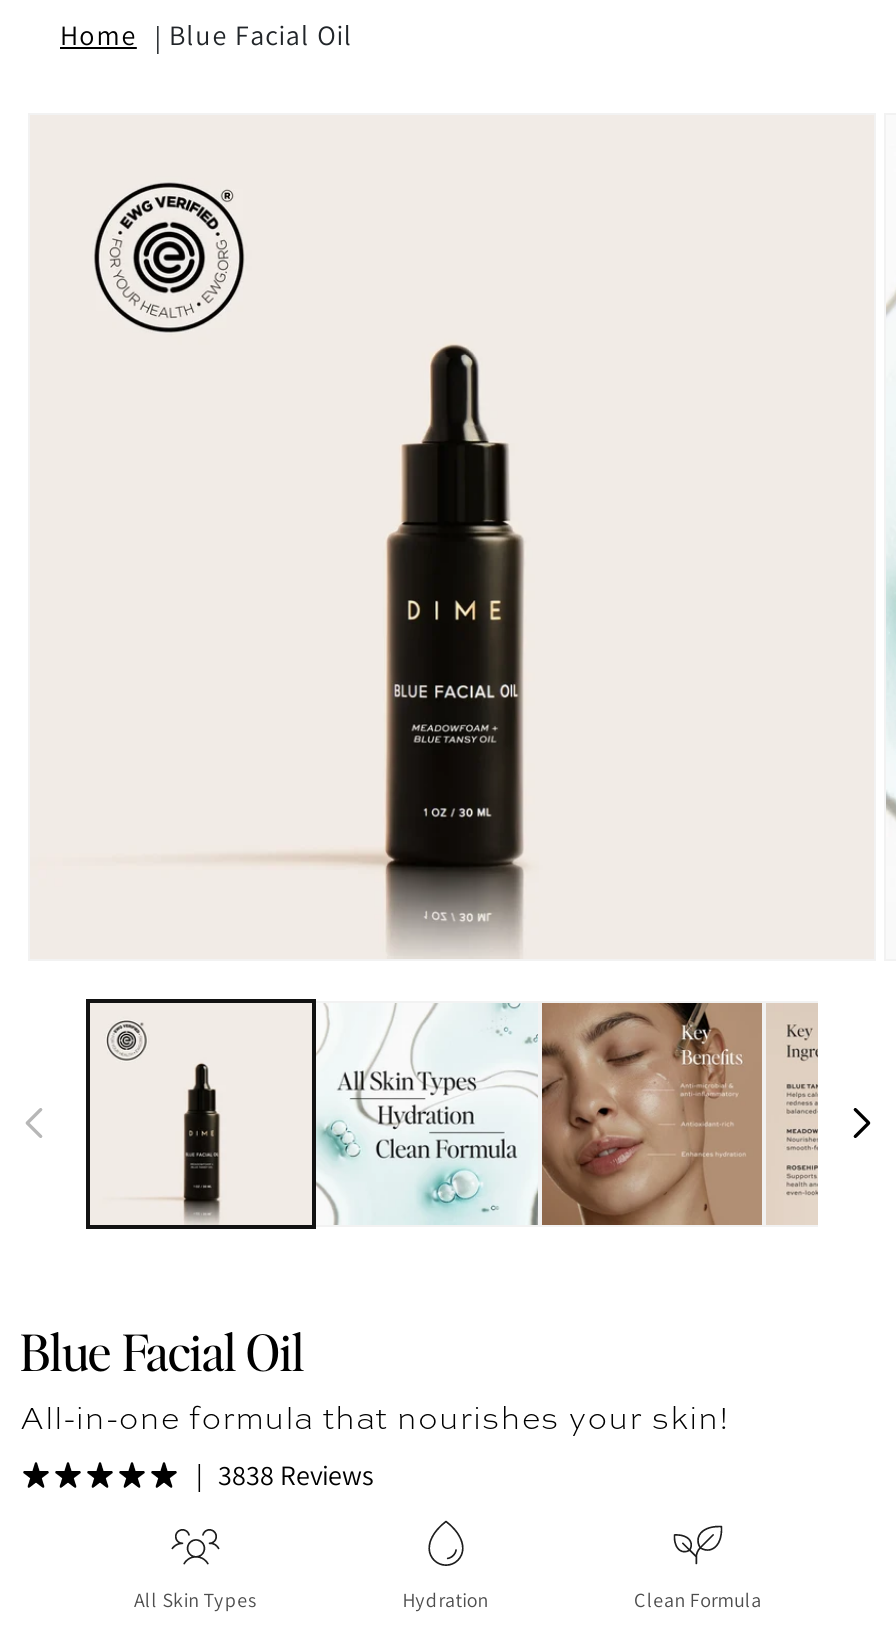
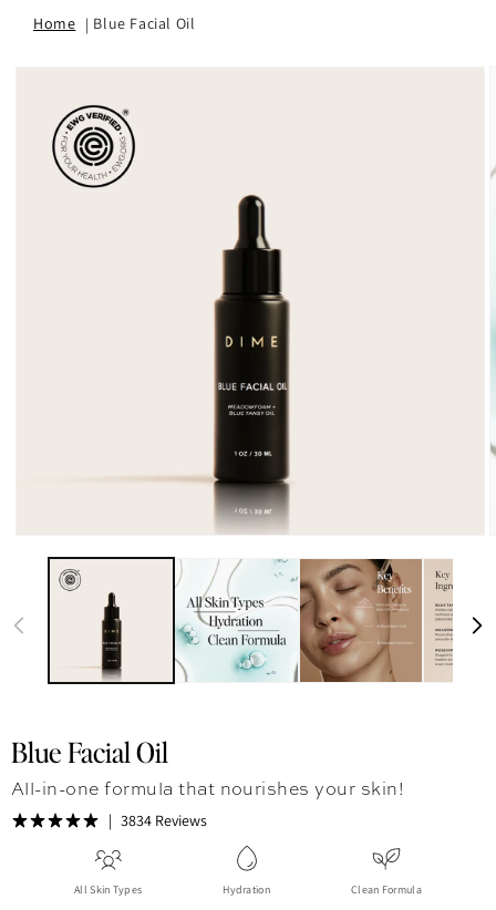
- 3838 Reviews
+ 3834 Reviews
